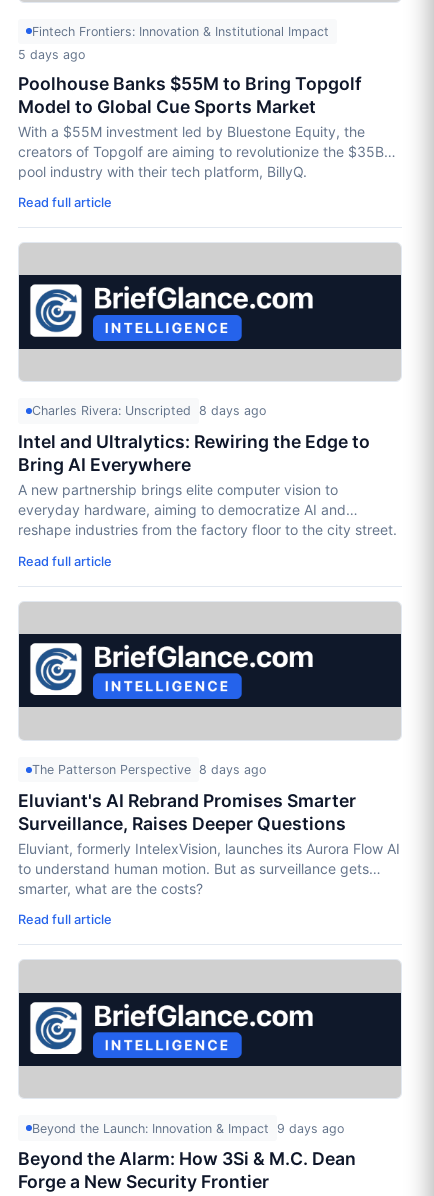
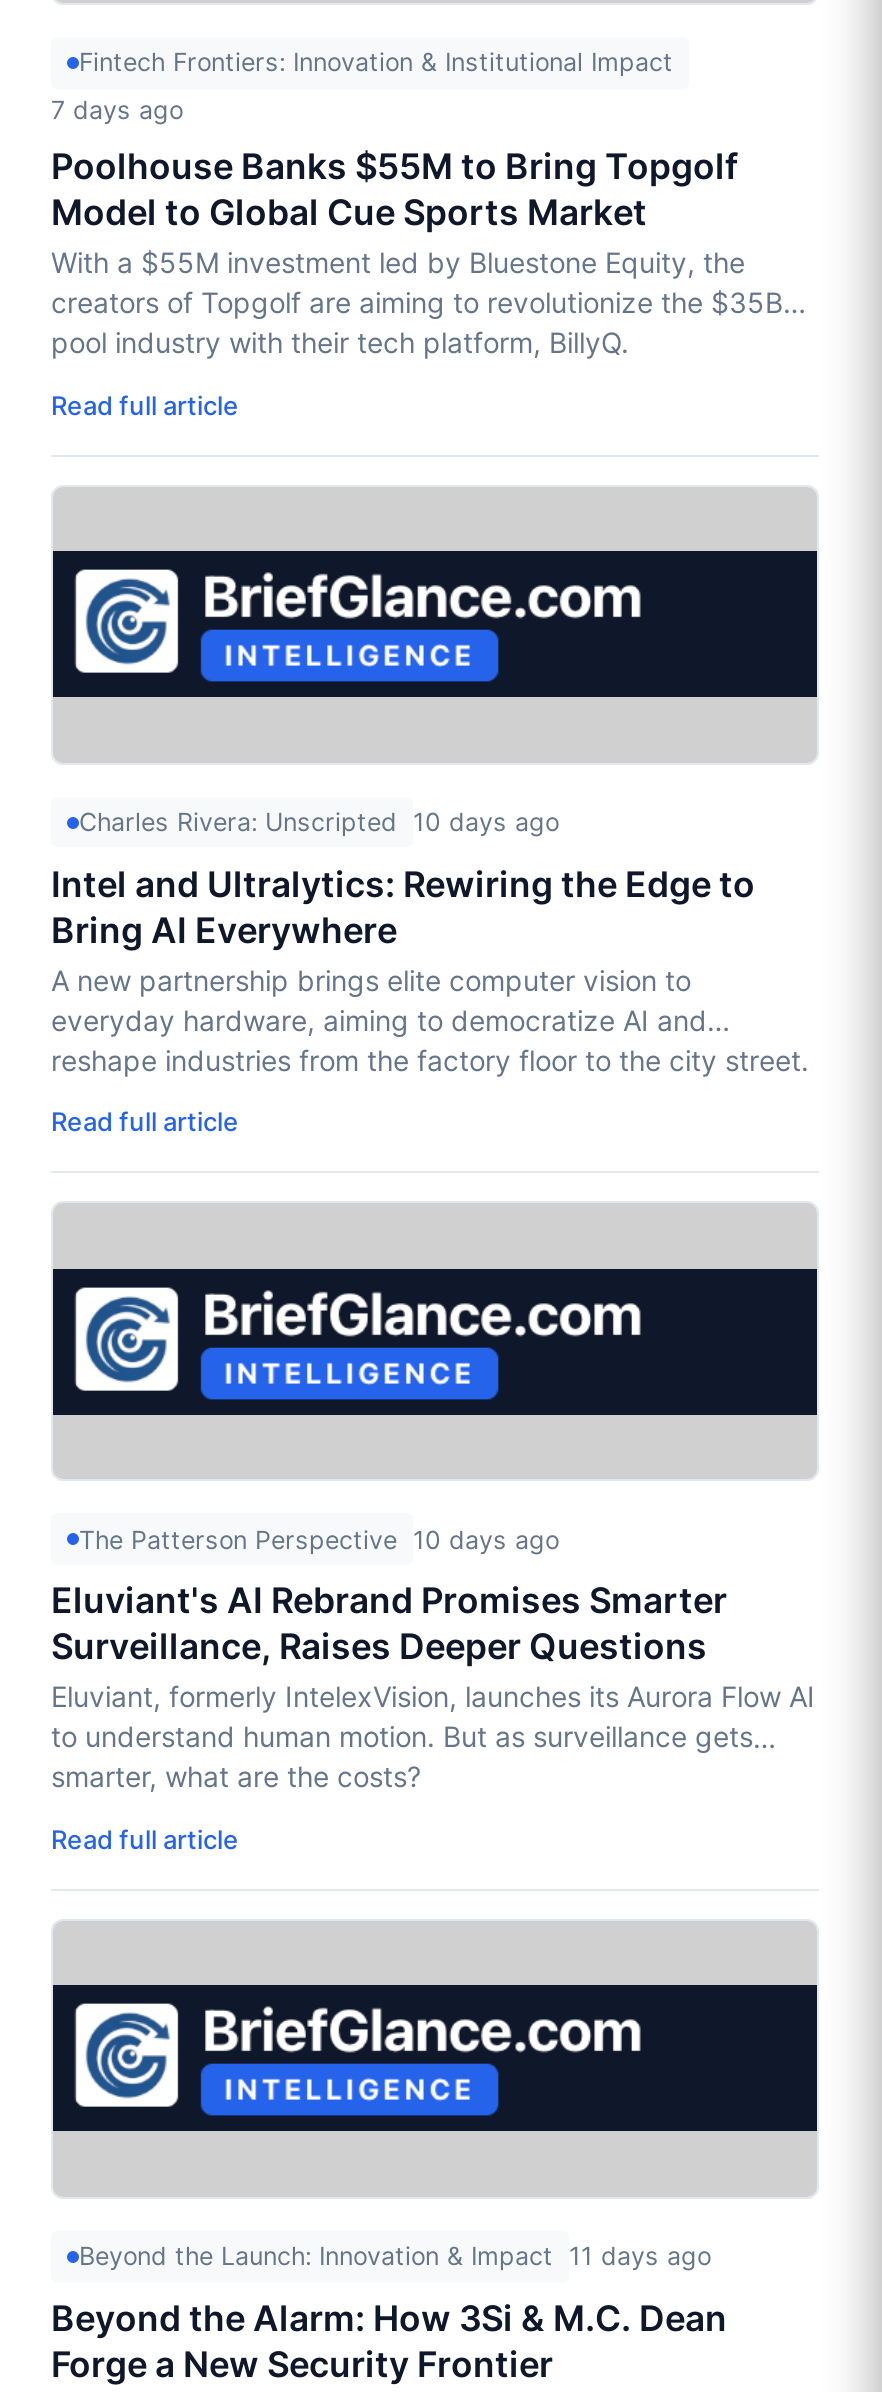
- 5 days ago
+ 7 days ago

- Charles Rivera: Unscripted 8 days ago
+ Charles Rivera: Unscripted 10 days ago

- The Patterson Perspective 8 days ago
+ The Patterson Perspective 10 days ago

- Beyond the Launch: Innovation & Impact 9 days ago
+ Beyond the Launch: Innovation & Impact 11 days ago
